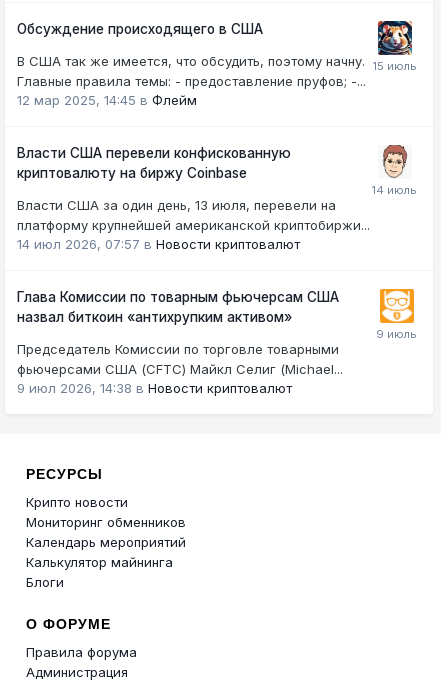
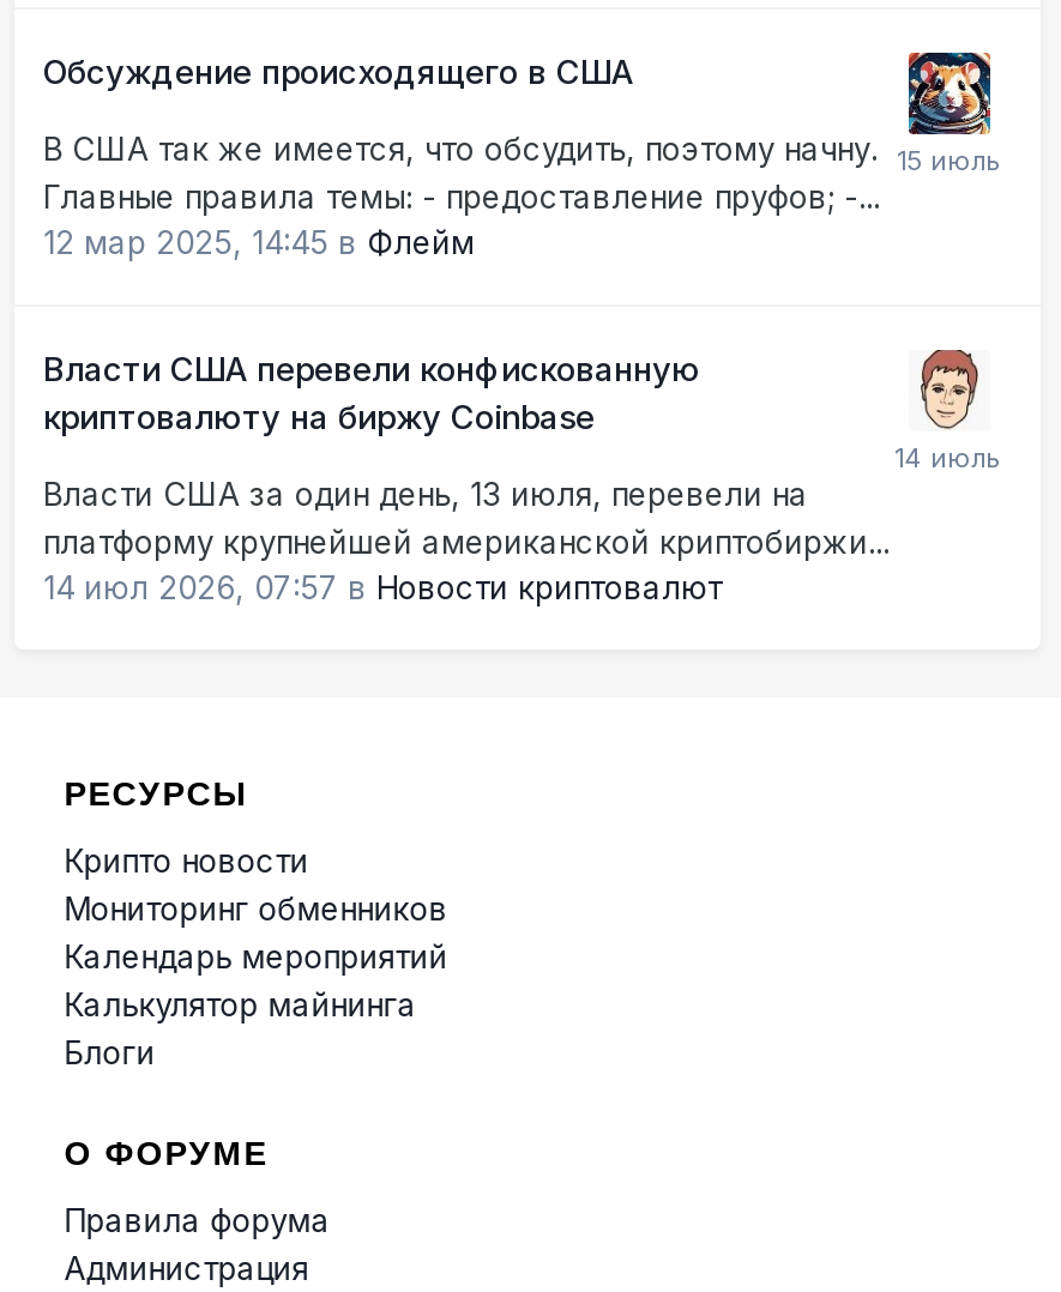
- [image]
- Глава Комиссии по товарным фьючерсам США
- назвал биткоин «антихрупким активом»
- Председатель Комиссии по торговле товарными
- фьючерсами США (CFTC) Майкл Селиг (Michael...
- 9 июл 2026, 14:38 в Новости криптовалют
